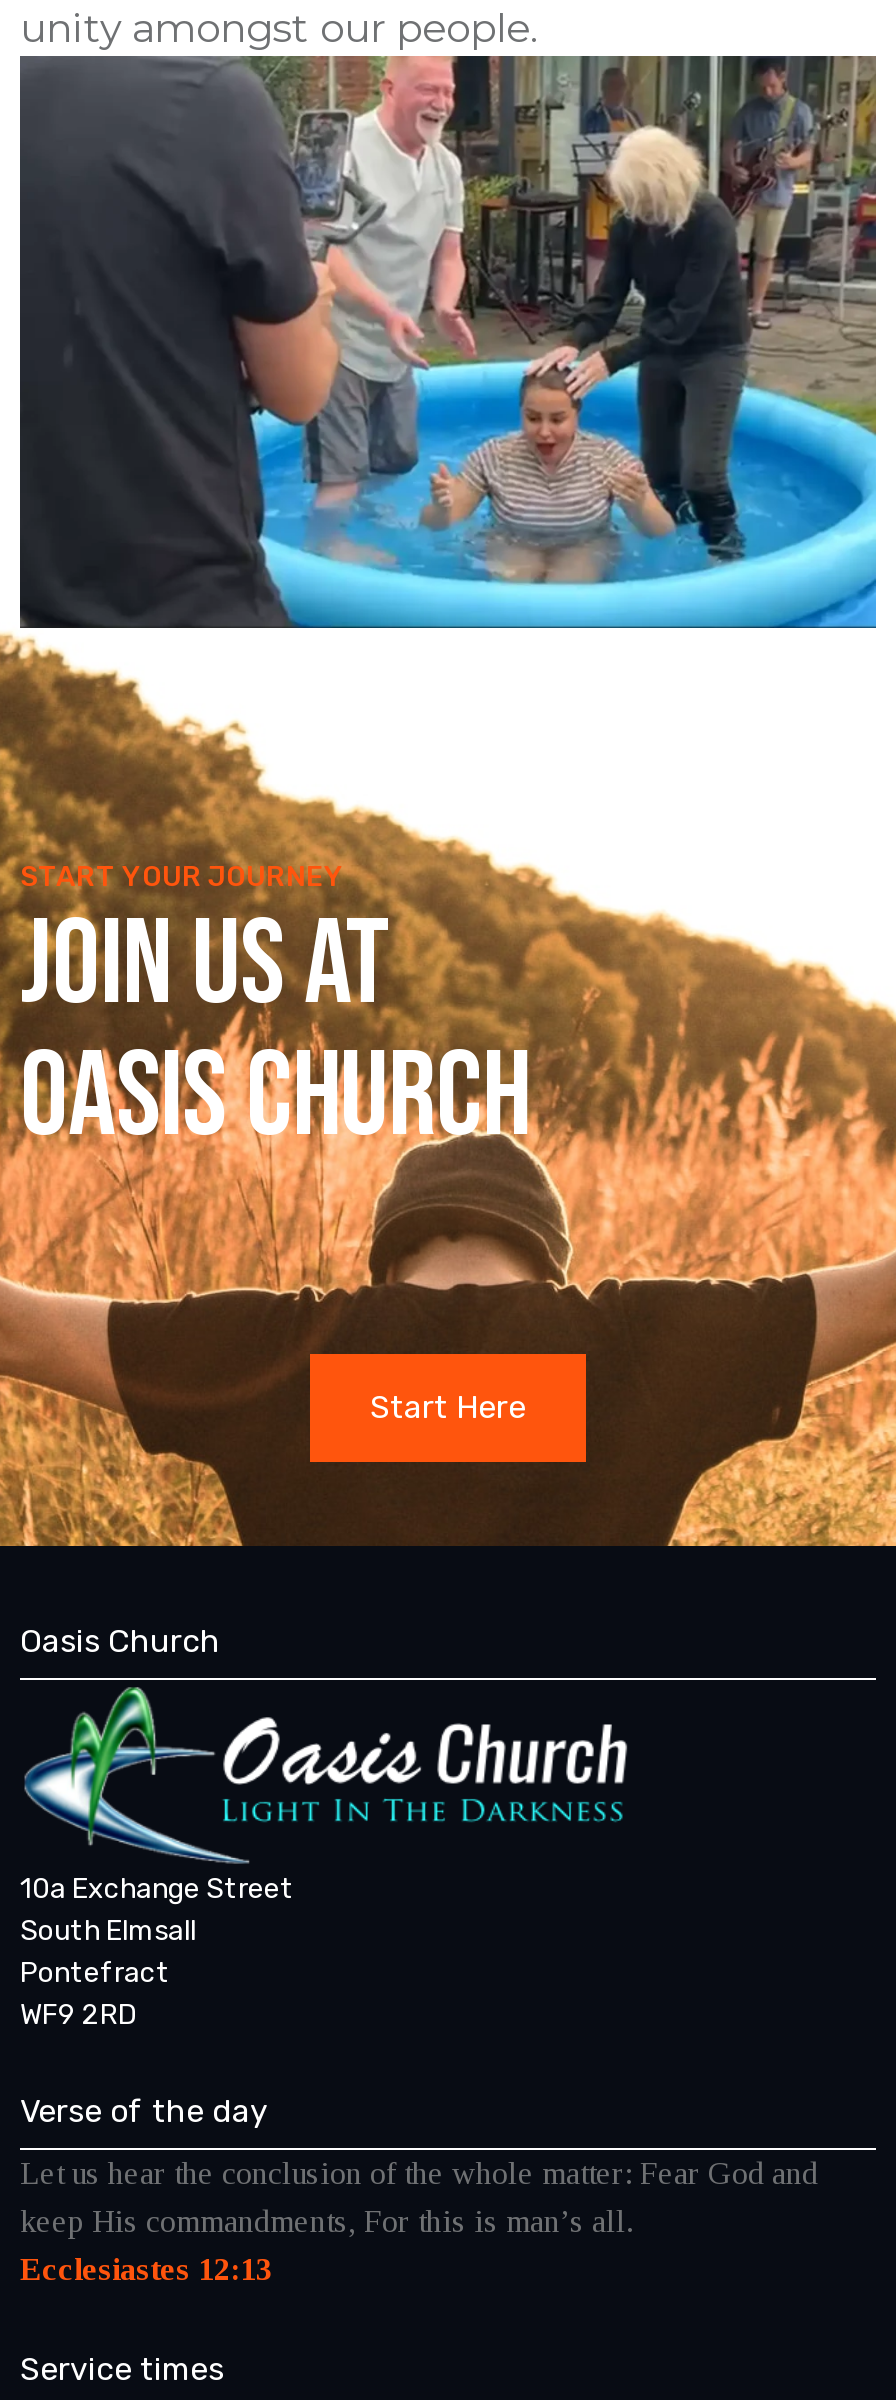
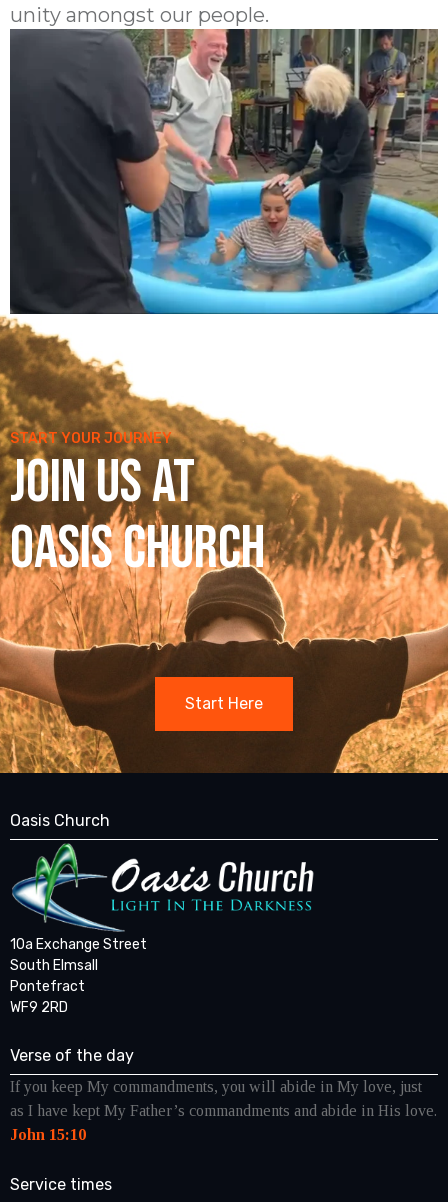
- Let us hear the conclusion of the whole matter: Fear God and
- keep His commandments, For this is man’s all.
- Ecclesiastes 12:13
+ If you keep My commandments, you will abide in My love, just
+ as I have kept My Father’s commandments and abide in His love.
+ John 15:10
